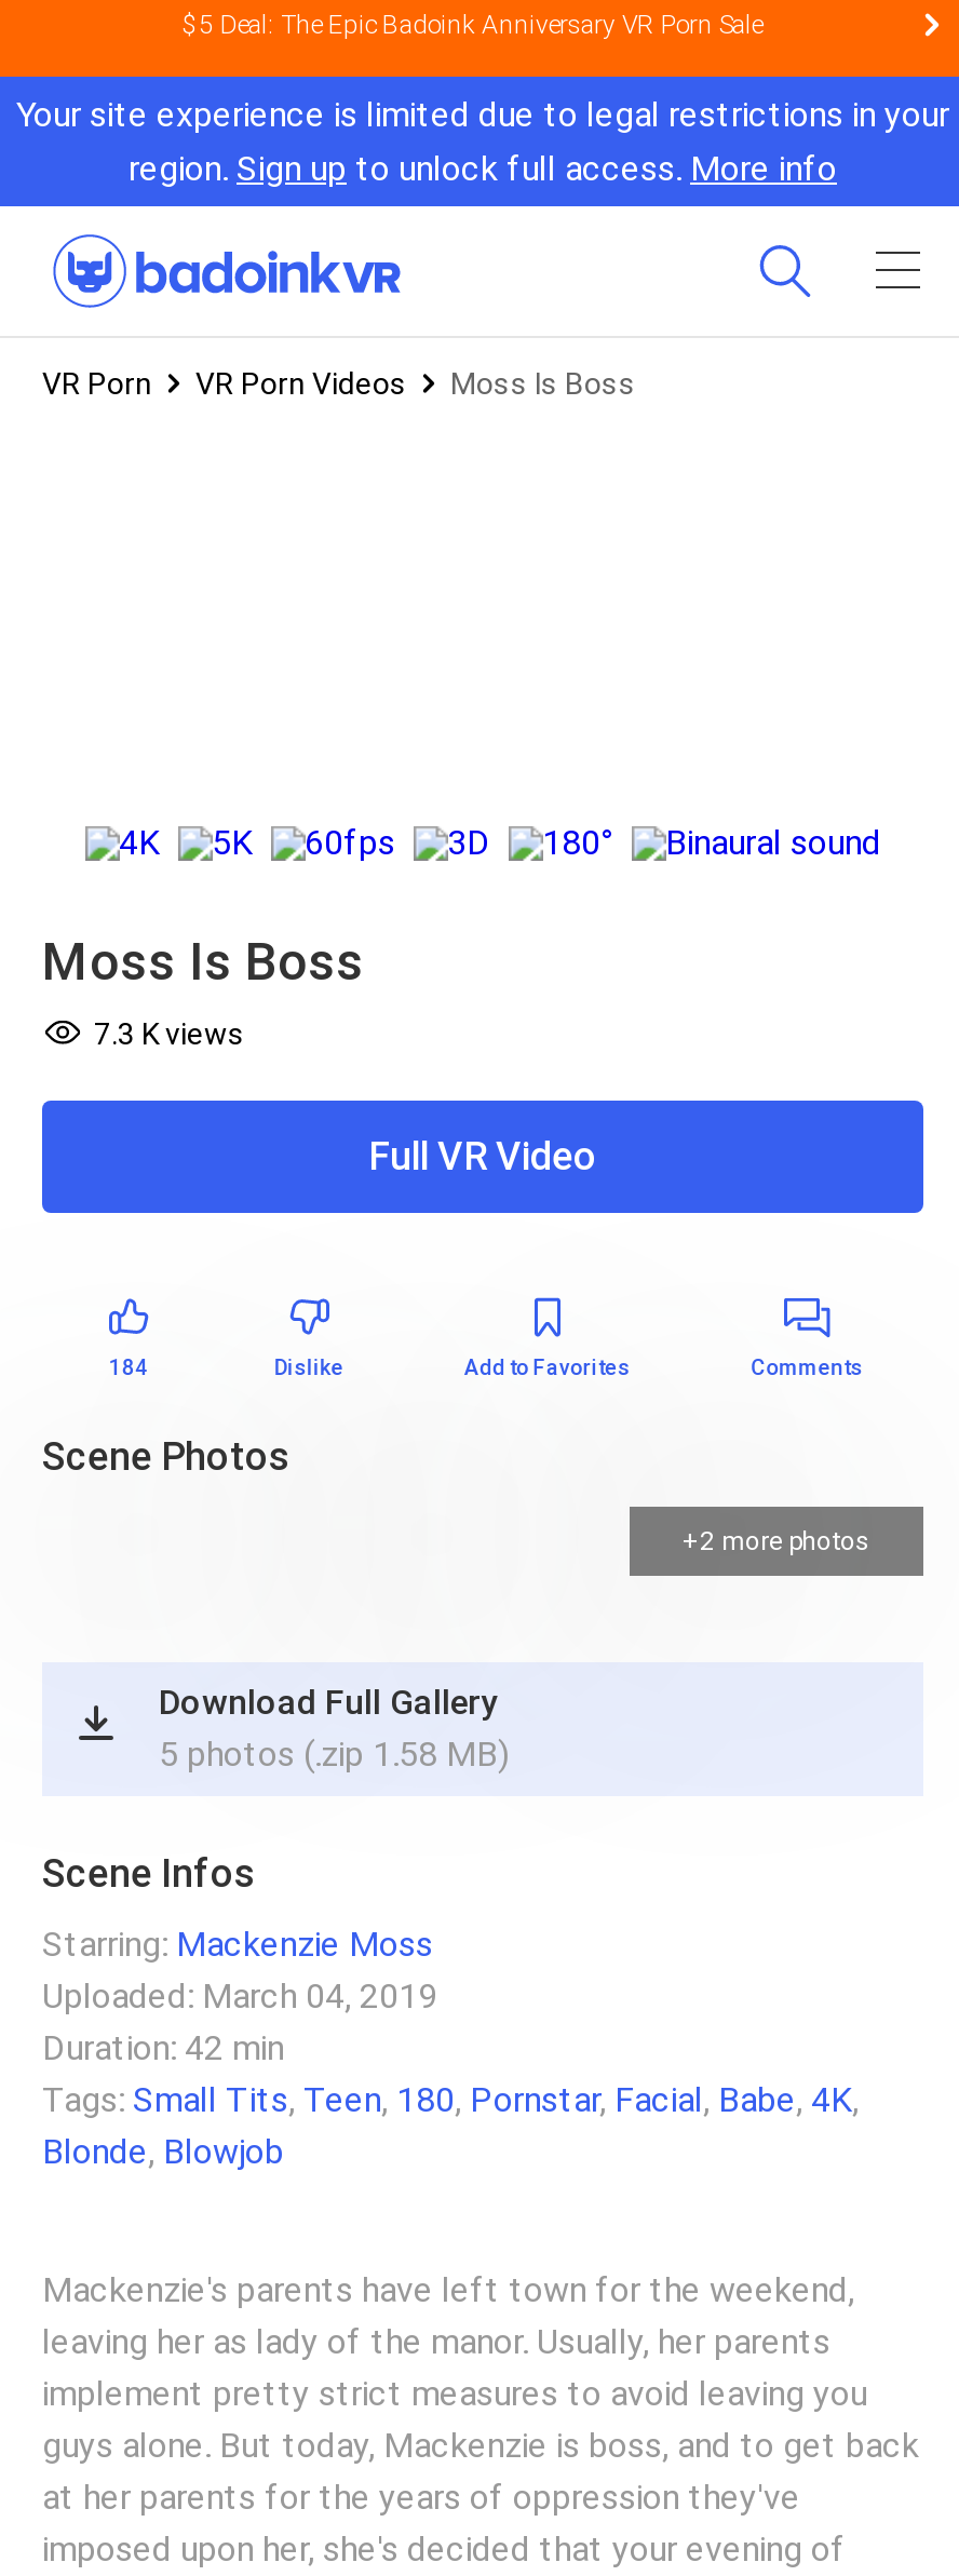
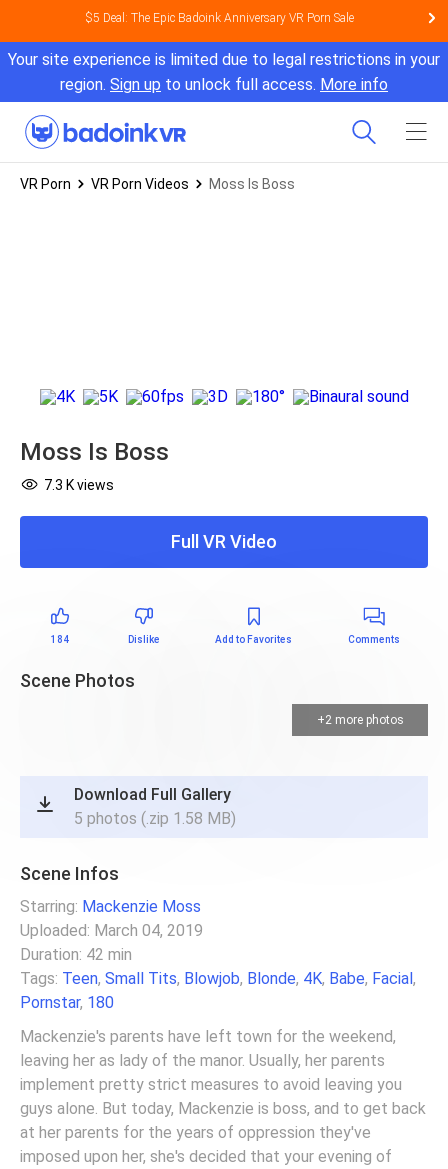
- Tags: Small Tits Teen 180 Pornstar Facial Babe 4K
- Blonde Blowjob
+ Tags: Teen Small Tits Blowjob Blonde 4K Babe Facial
+ Pornstar 180
